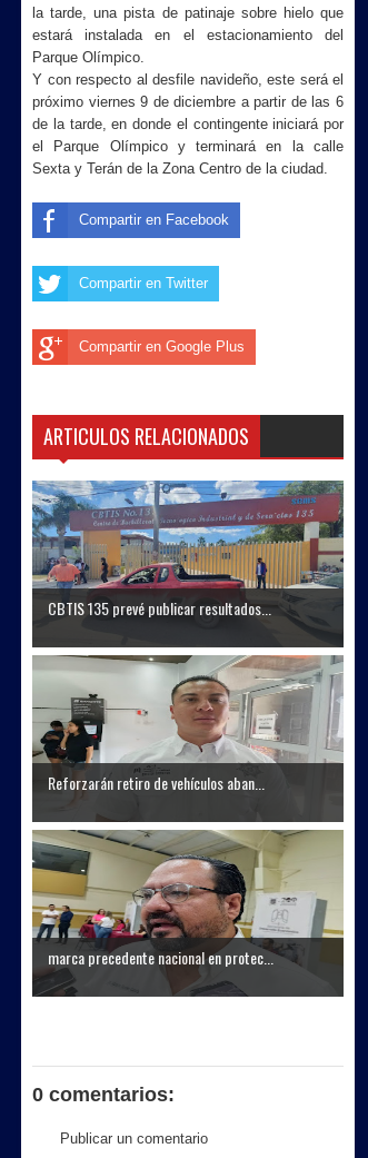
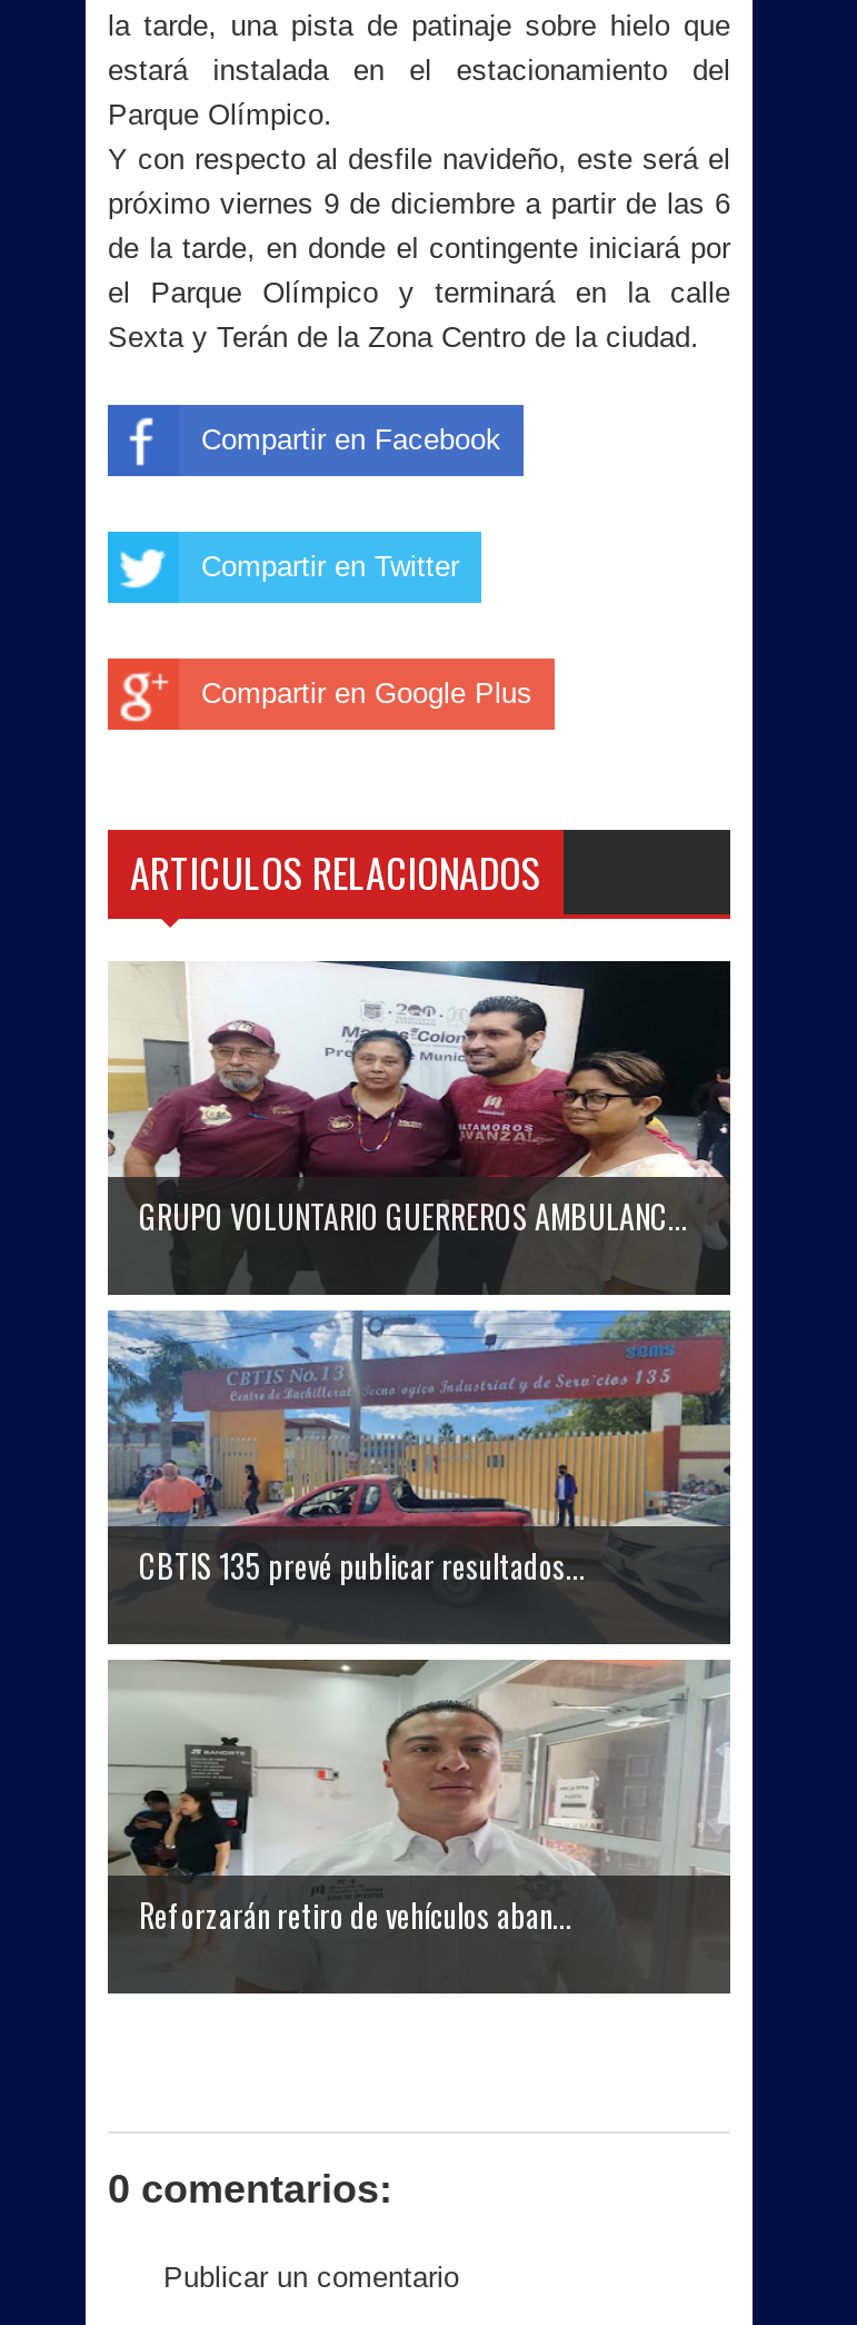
+ [image]
+ GRUPO VOLUNTARIO GUERREROS AMBULANC...

moved down: CBTIS 135 prevé publicar resultados... | Reforzarán retiro de vehículos aban...

- [image]
- marca precedente nacional en protec...
